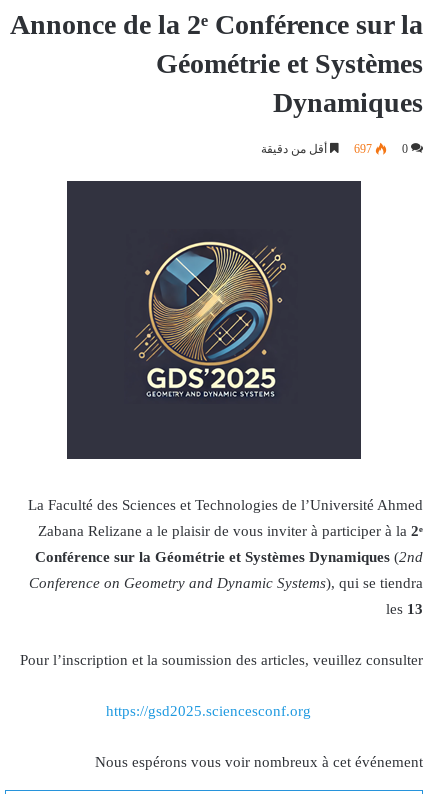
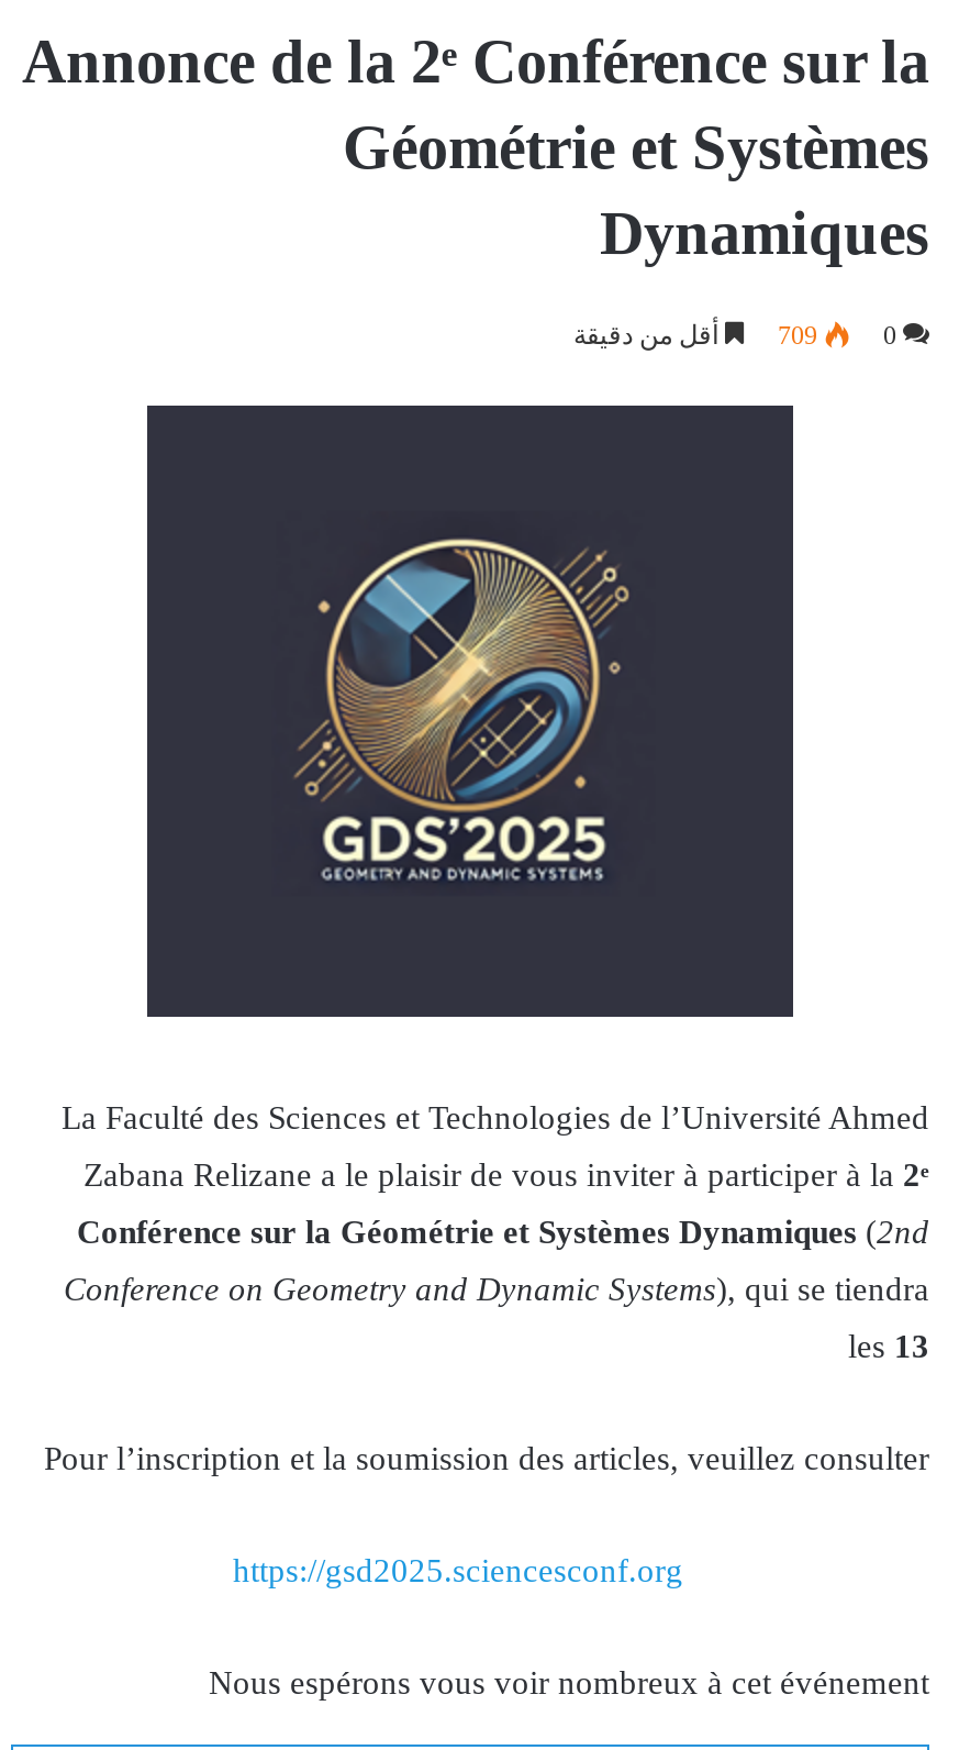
- 697
+ 709
